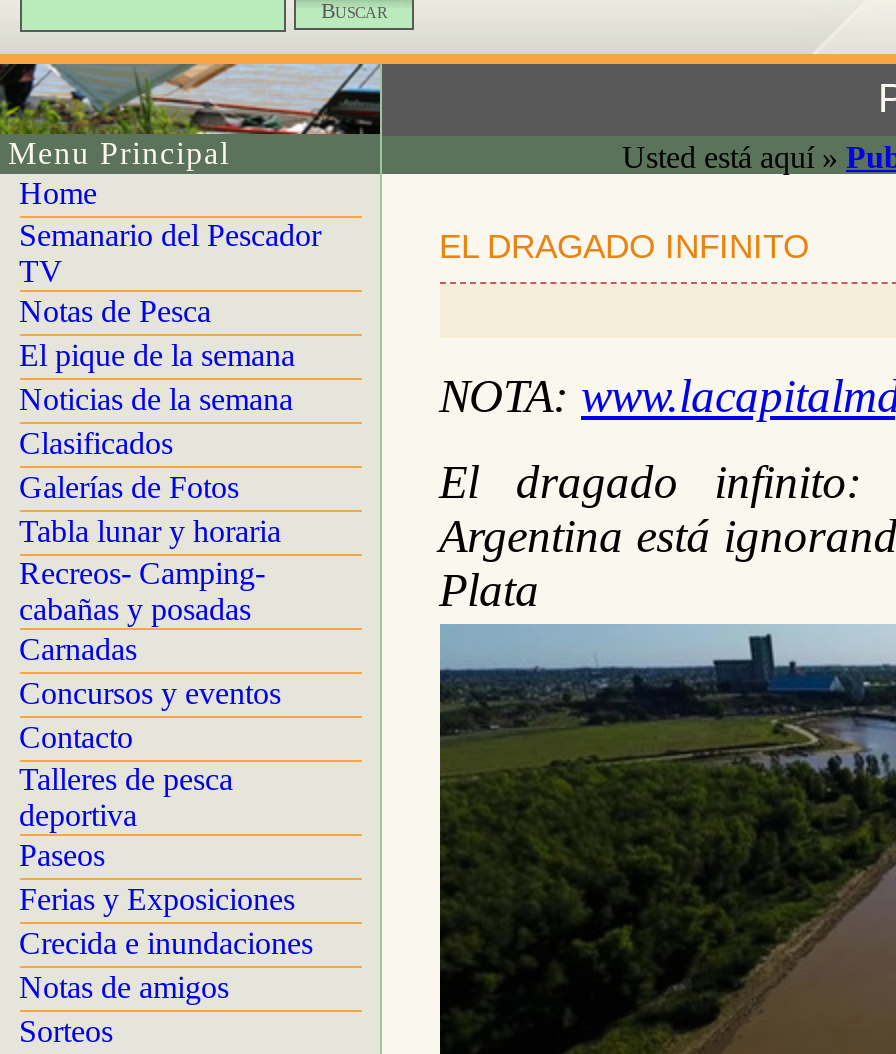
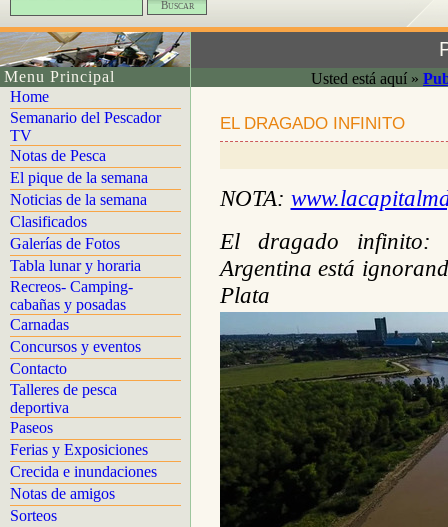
- [image]
+ [image]
